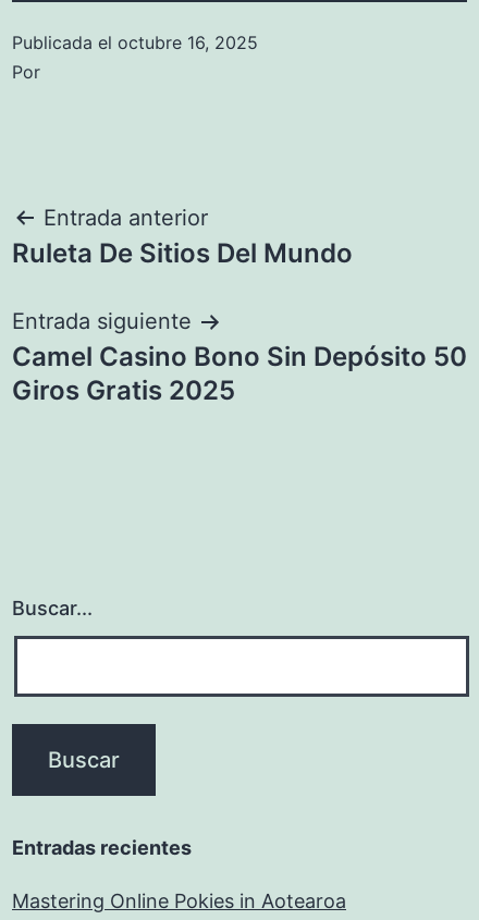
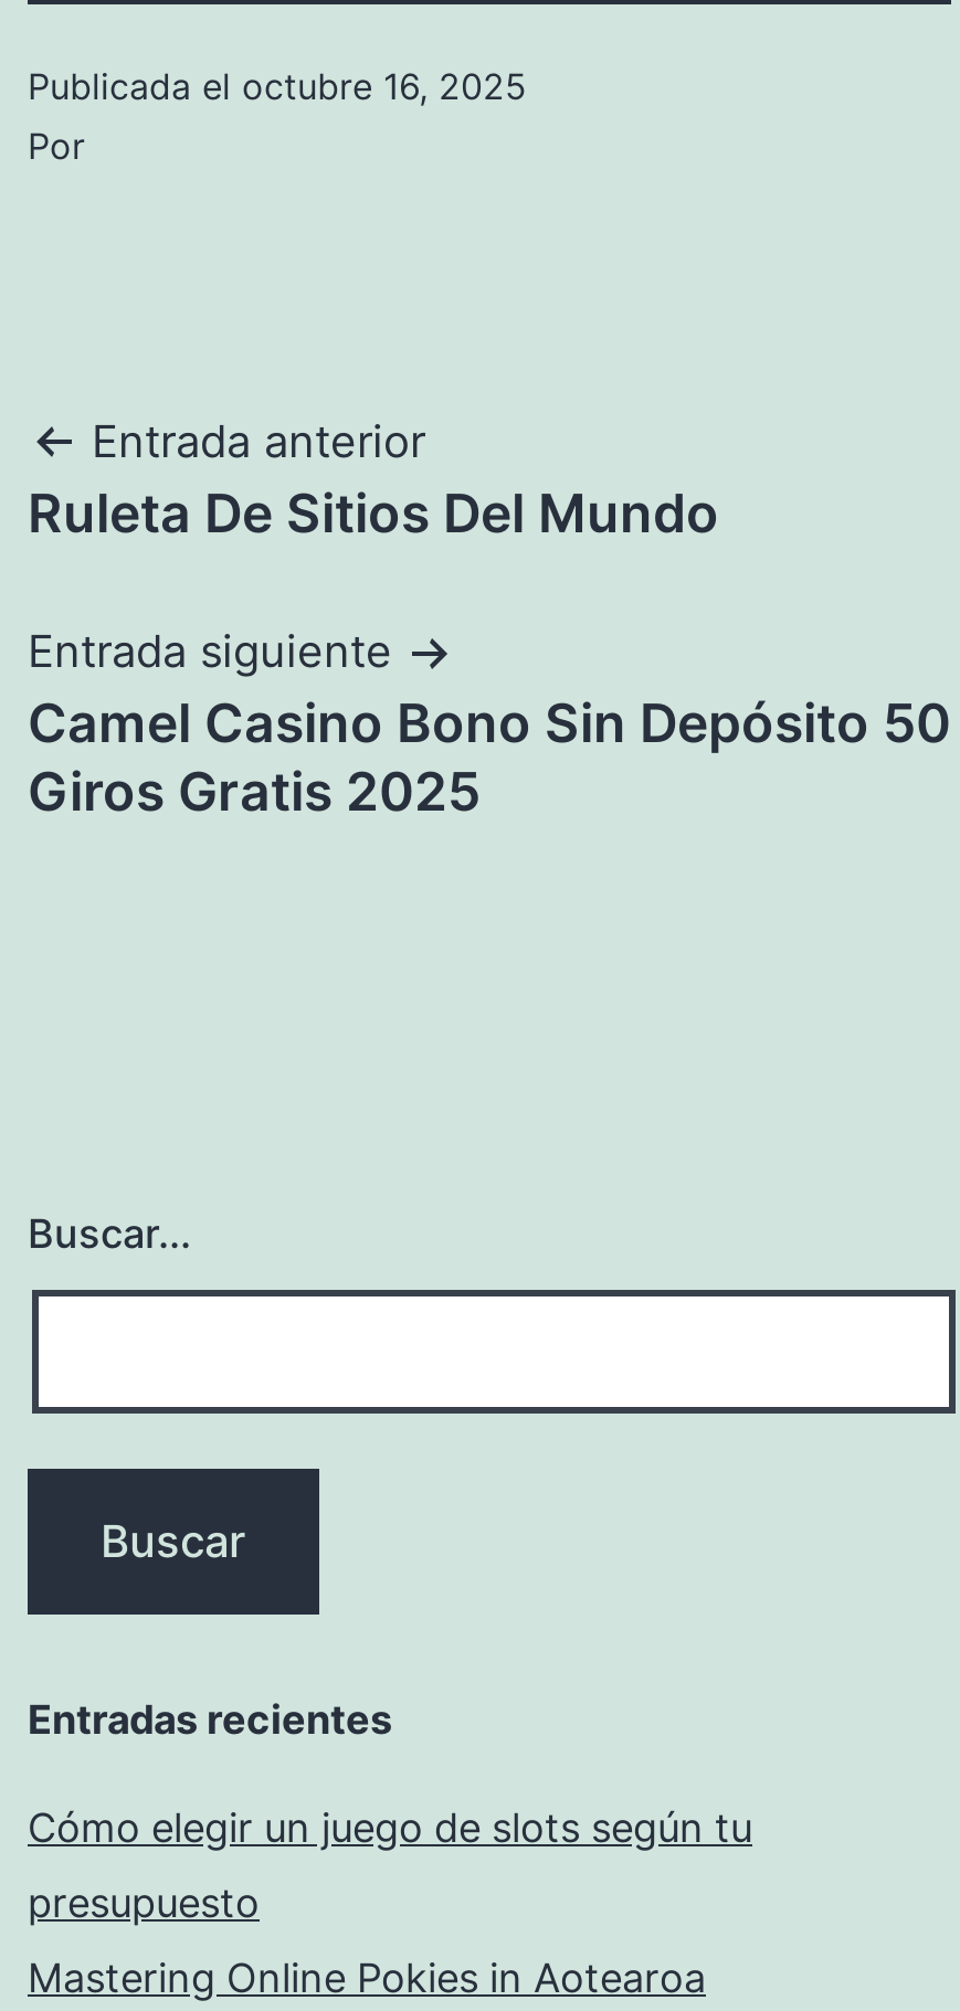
+ Cómo elegir un juego de slots según tu
+ presupuesto
